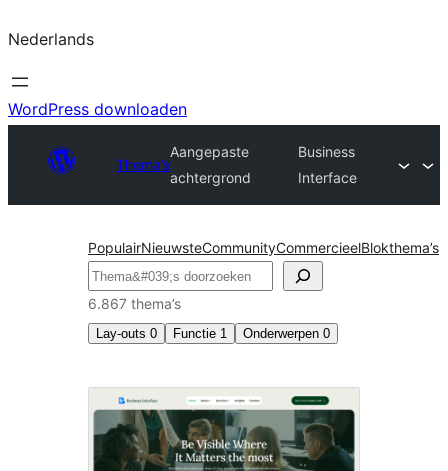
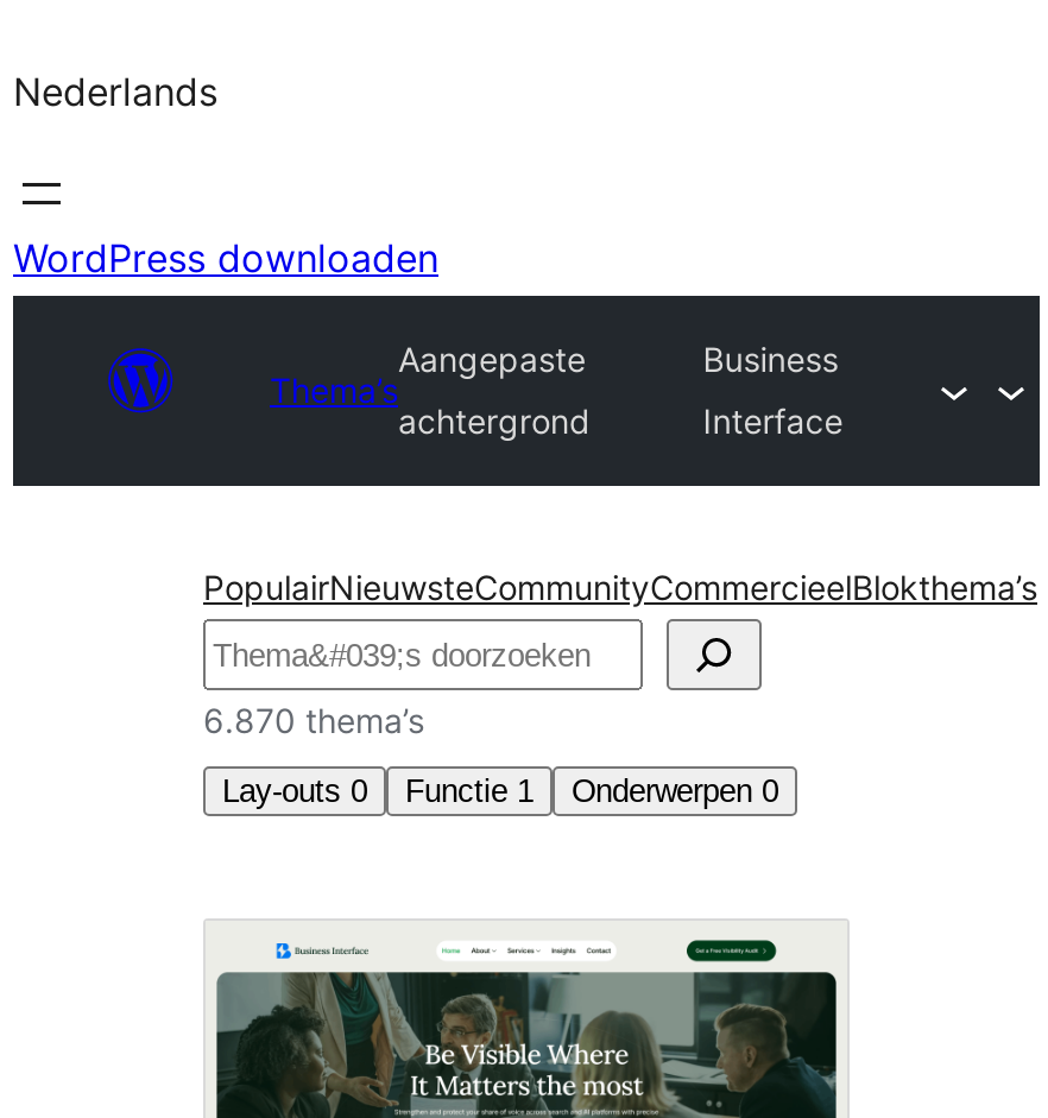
- 6.867 thema’s
+ 6.870 thema’s
